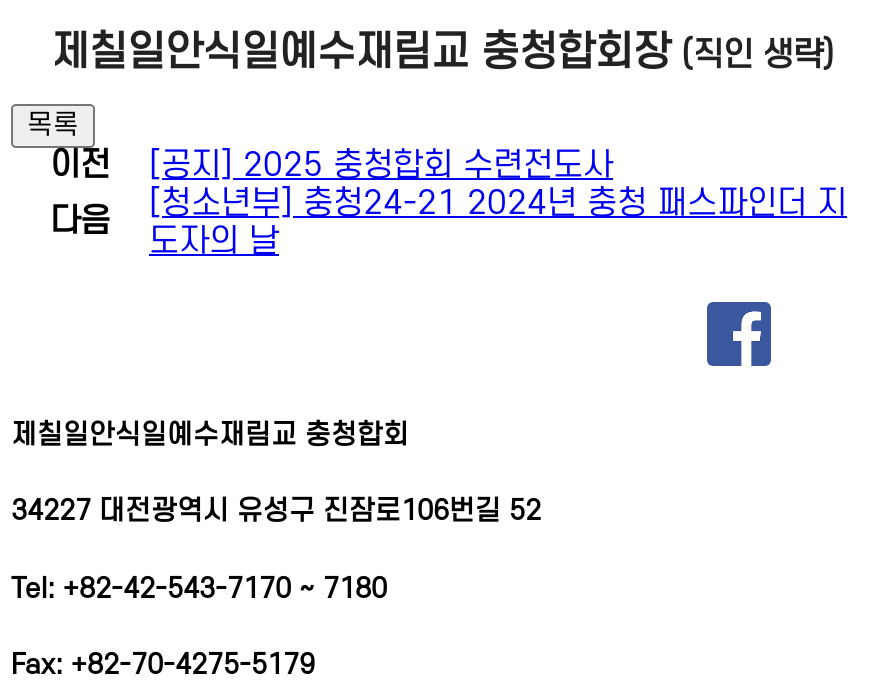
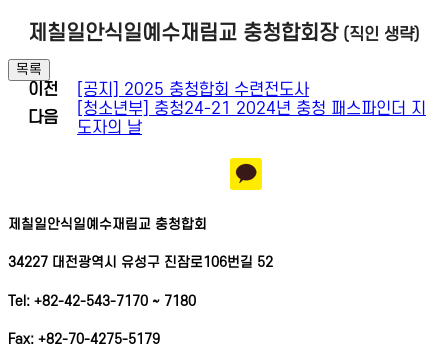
+ [image]

- [image]
